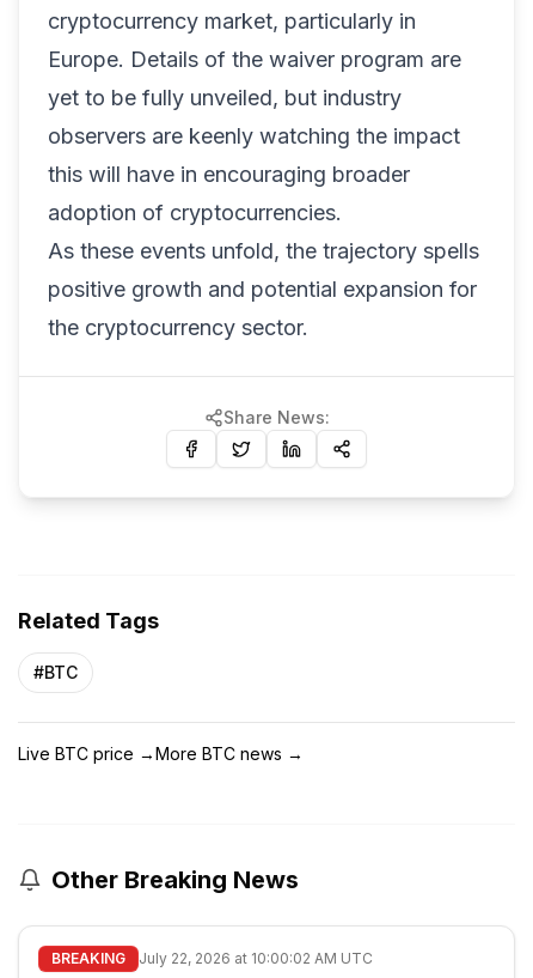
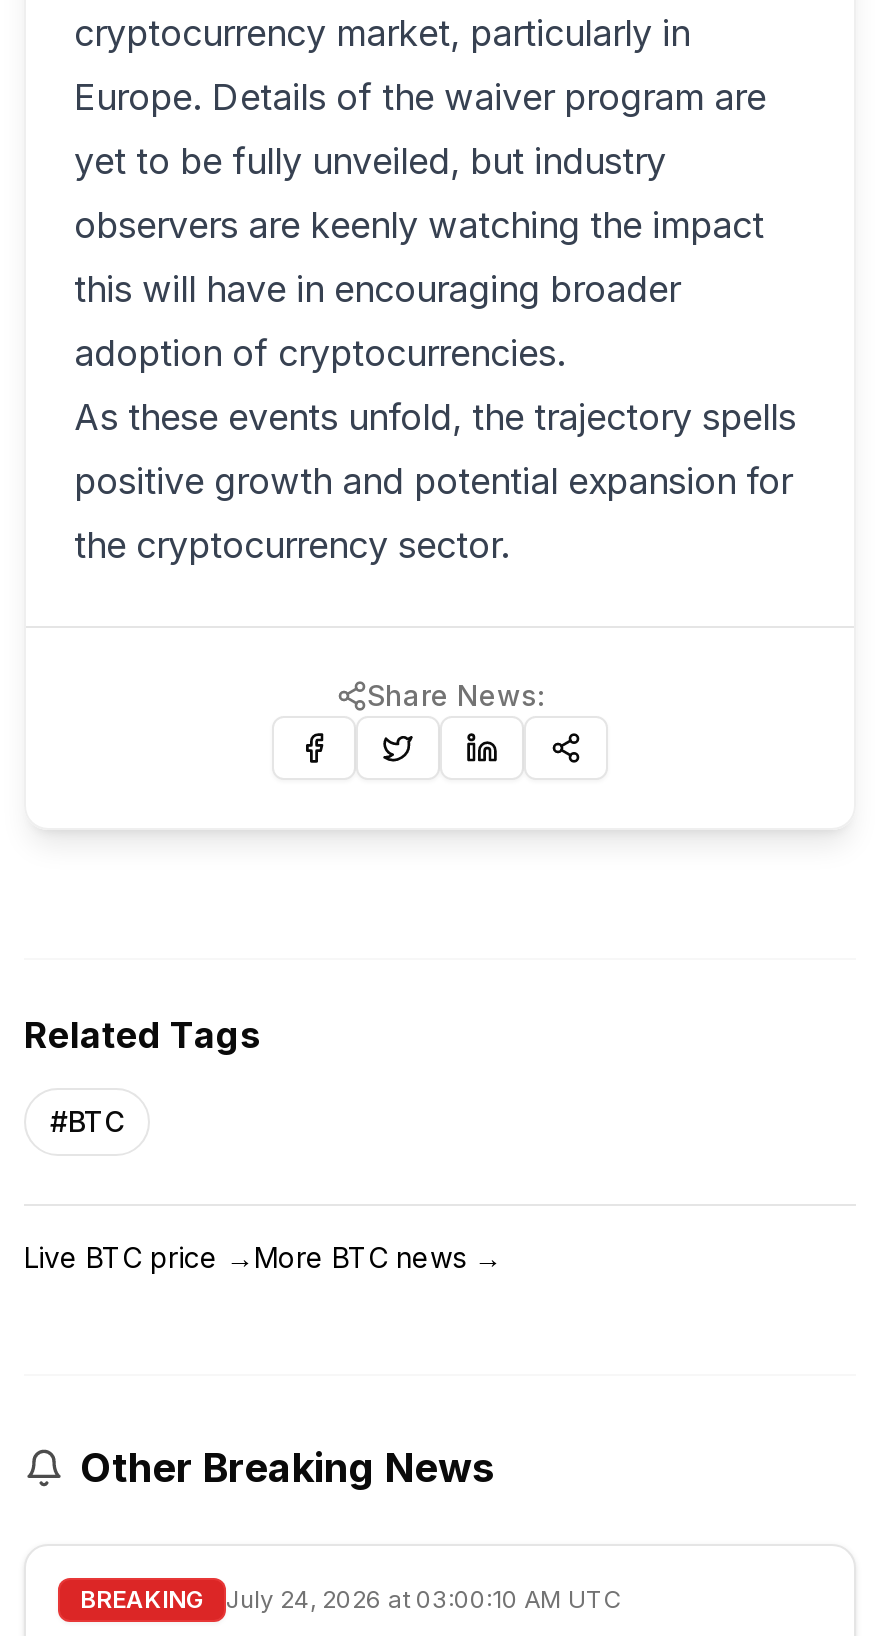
- BREAKING July 22, 2026 at 10:00:02 AM UTC
+ BREAKING July 24, 2026 at 03:00:10 AM UTC
